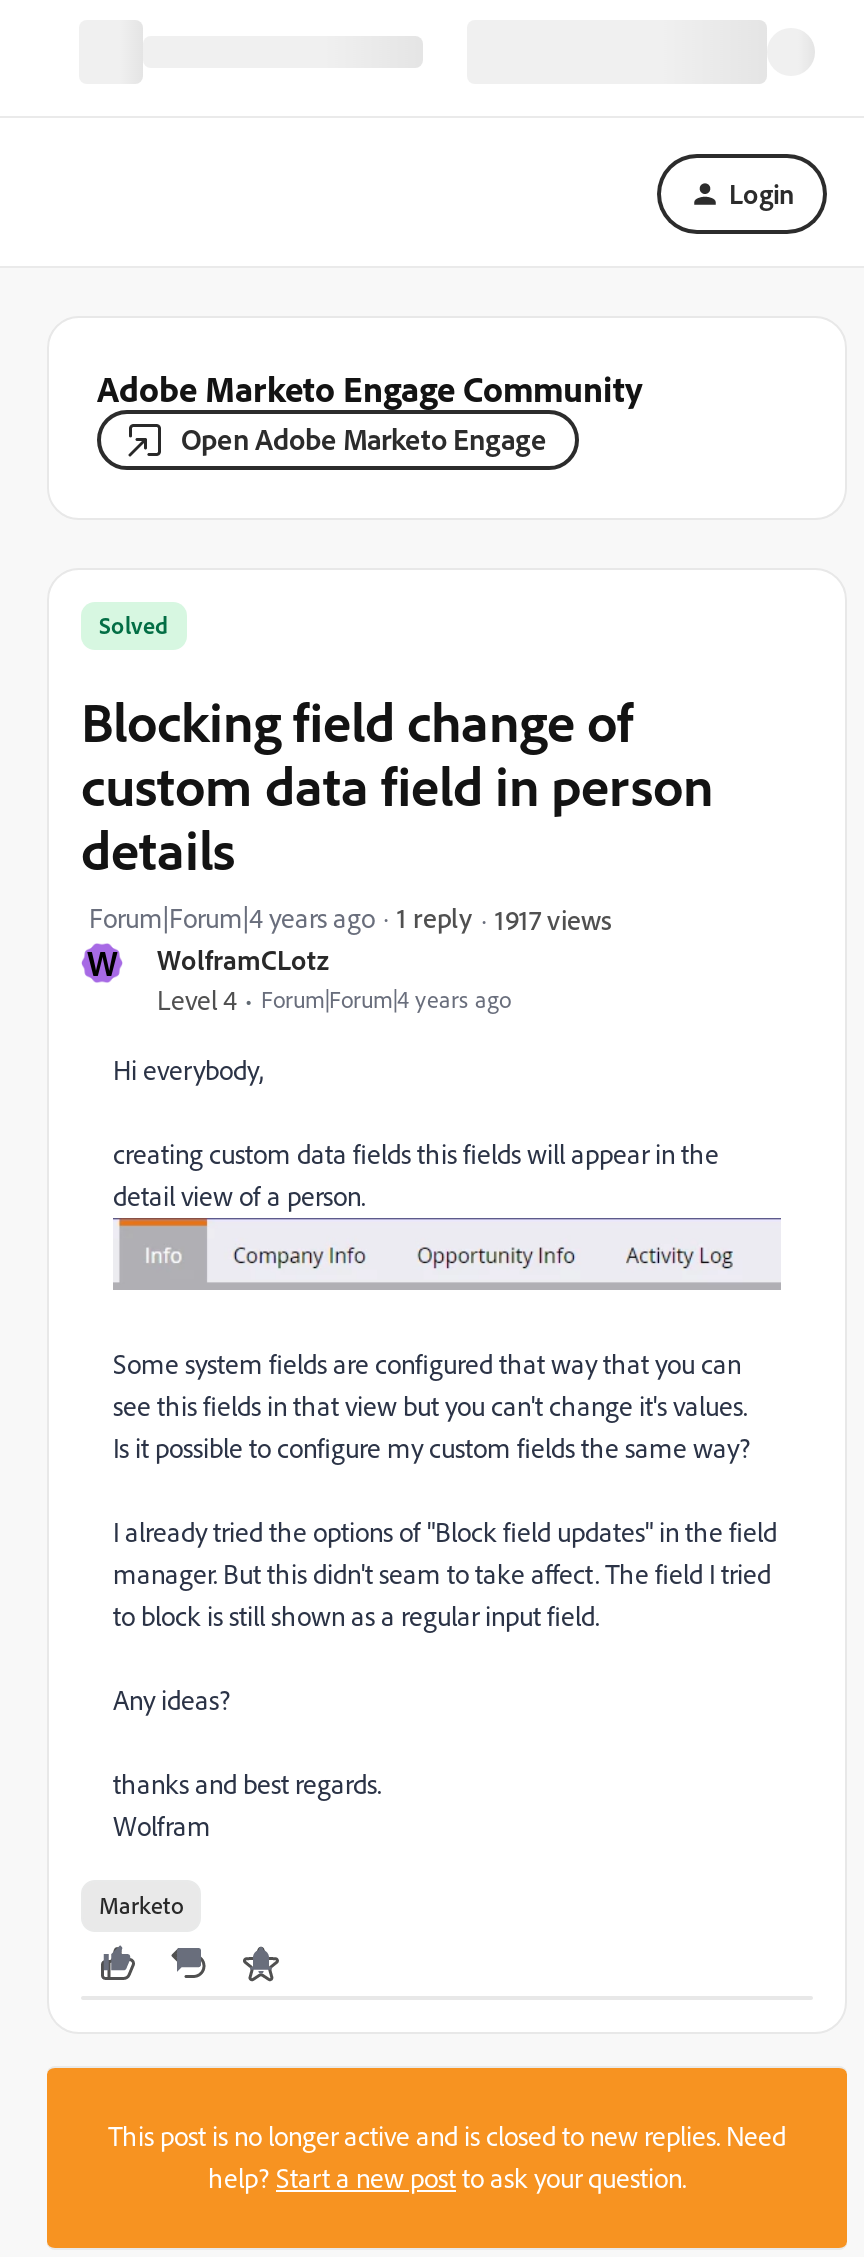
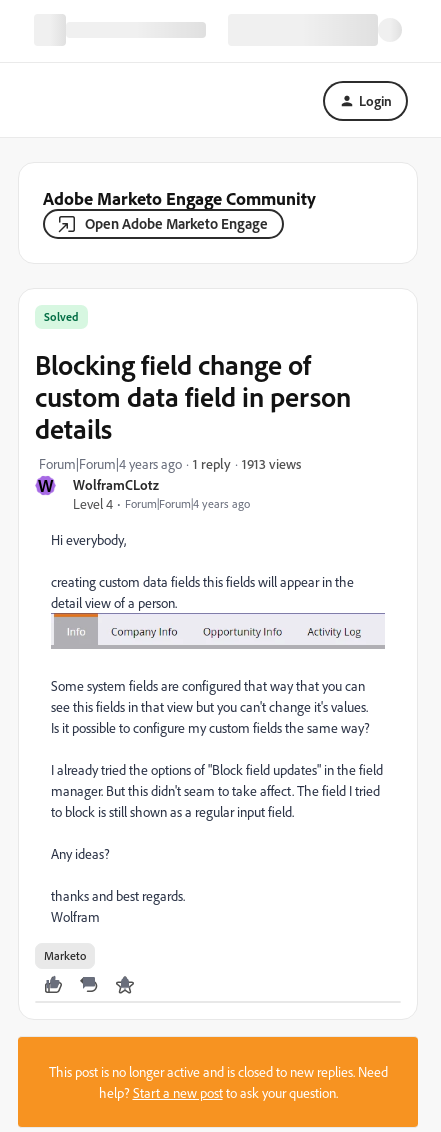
- 1917 views
+ 1913 views
